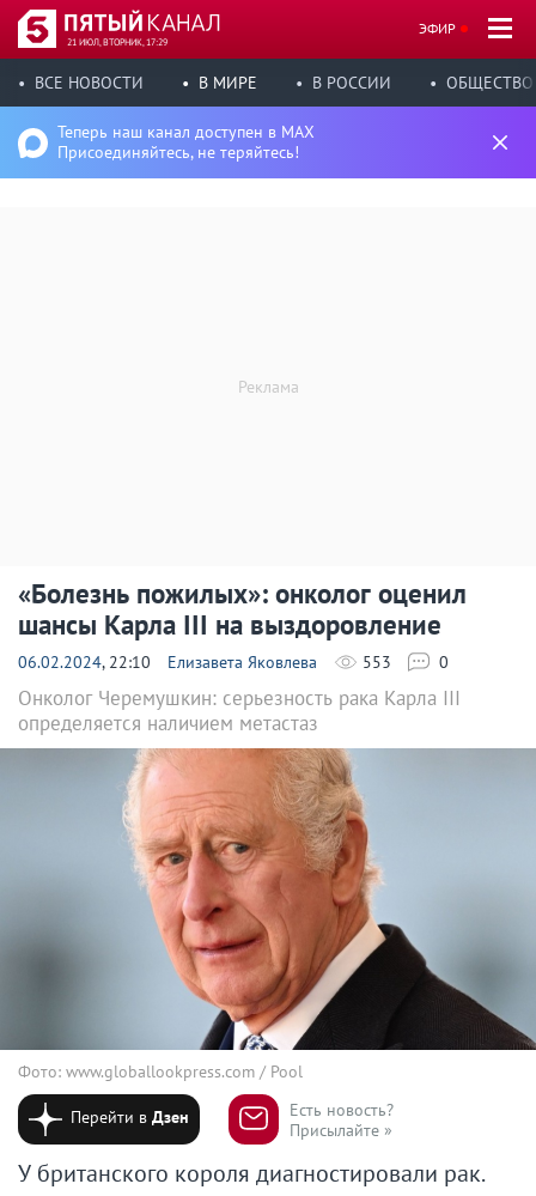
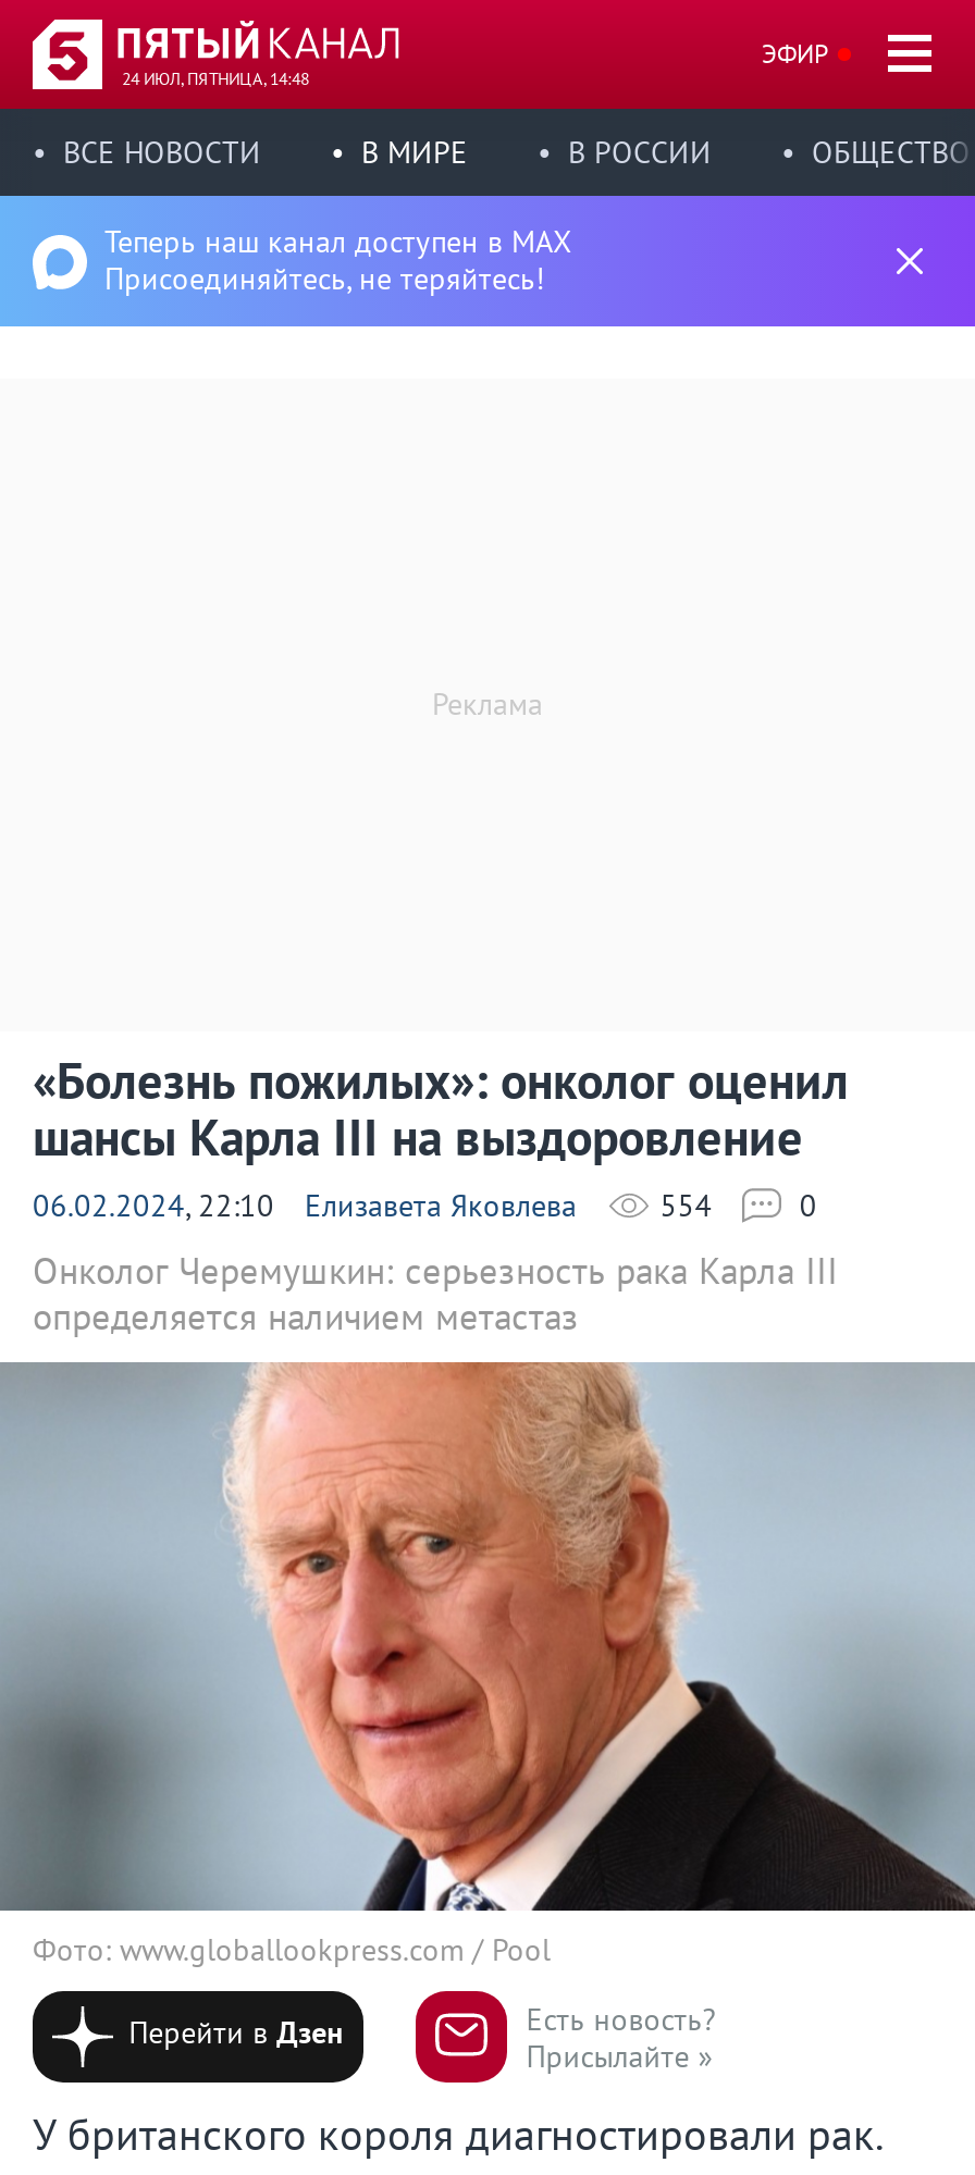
- 21 ИЮЛ, ВТОРНИК, 17:29
+ 24 ИЮЛ, ПЯТНИЦА, 14:48

- 553
+ 554
